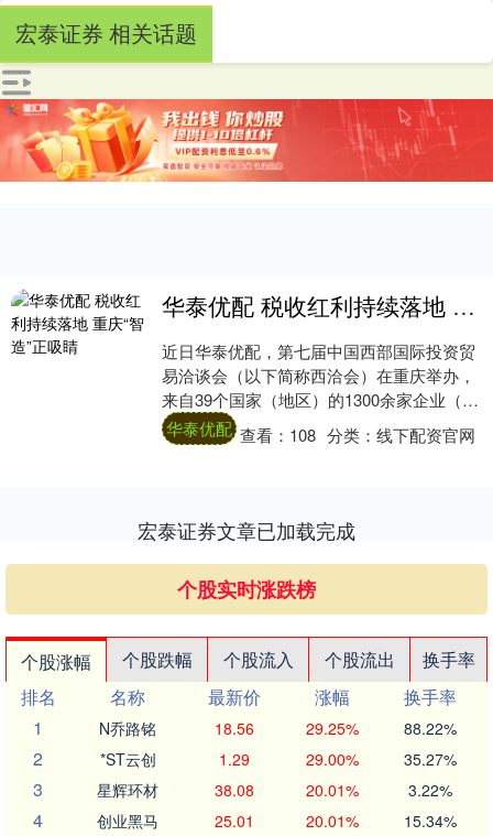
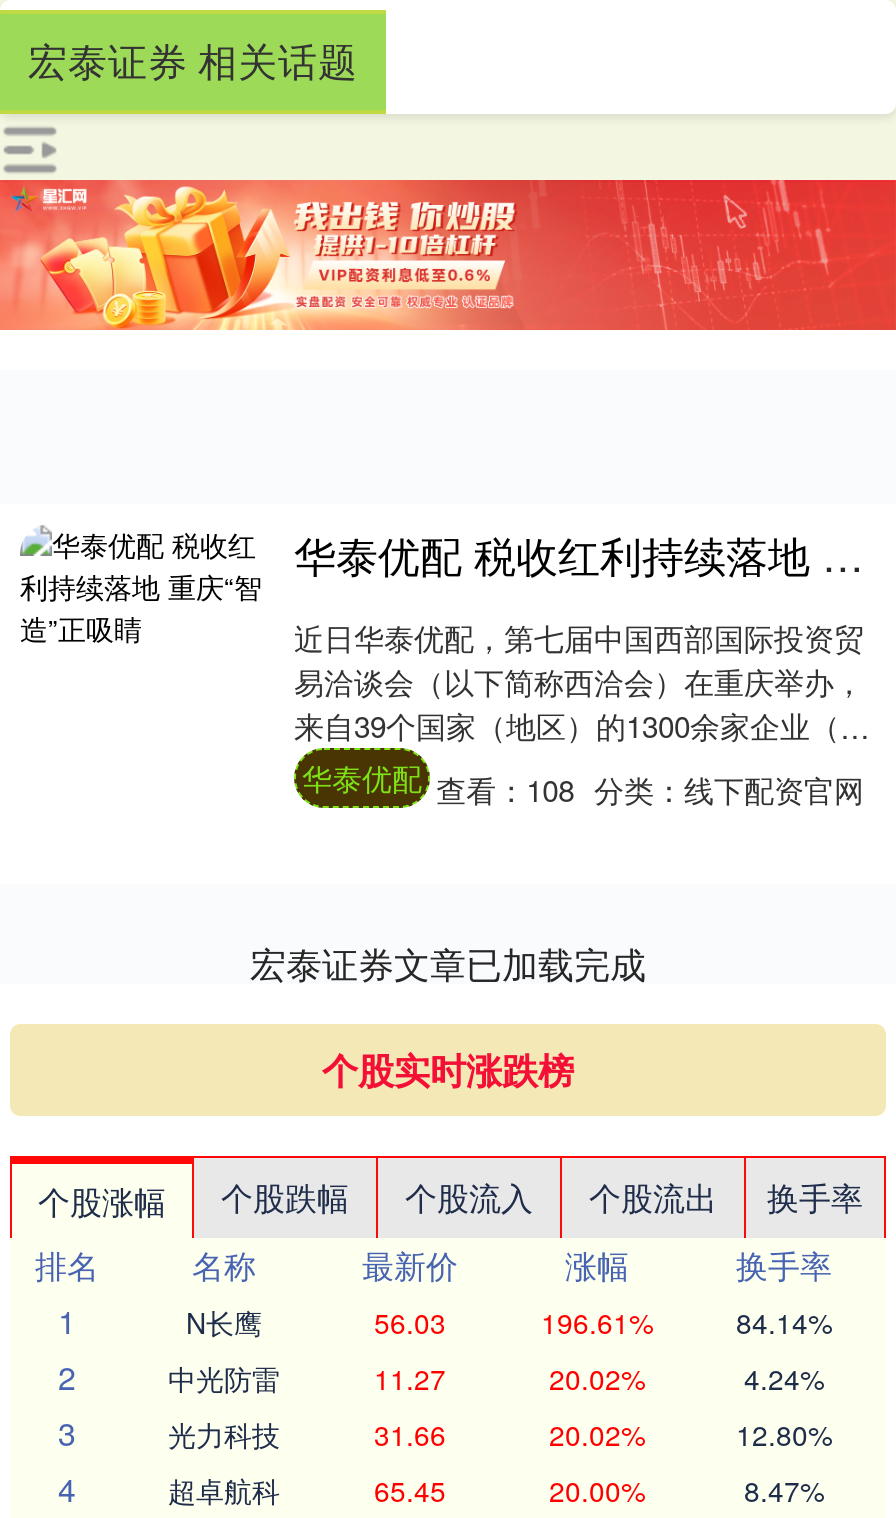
- N乔路铭
- 18.56
- 29.25%
- 88.22%
+ N长鹰
+ 56.03
+ 196.61%
+ 84.14%

- *ST云创
- 1.29
- 29.00%
- 35.27%
+ 中光防雷
+ 11.27
+ 20.02%
+ 4.24%

- 星辉环材
- 38.08
- 20.01%
- 3.22%
+ 光力科技
+ 31.66
+ 20.02%
+ 12.80%

- 创业黑马
- 25.01
- 20.01%
- 15.34%
+ 超卓航科
+ 65.45
+ 20.00%
+ 8.47%
